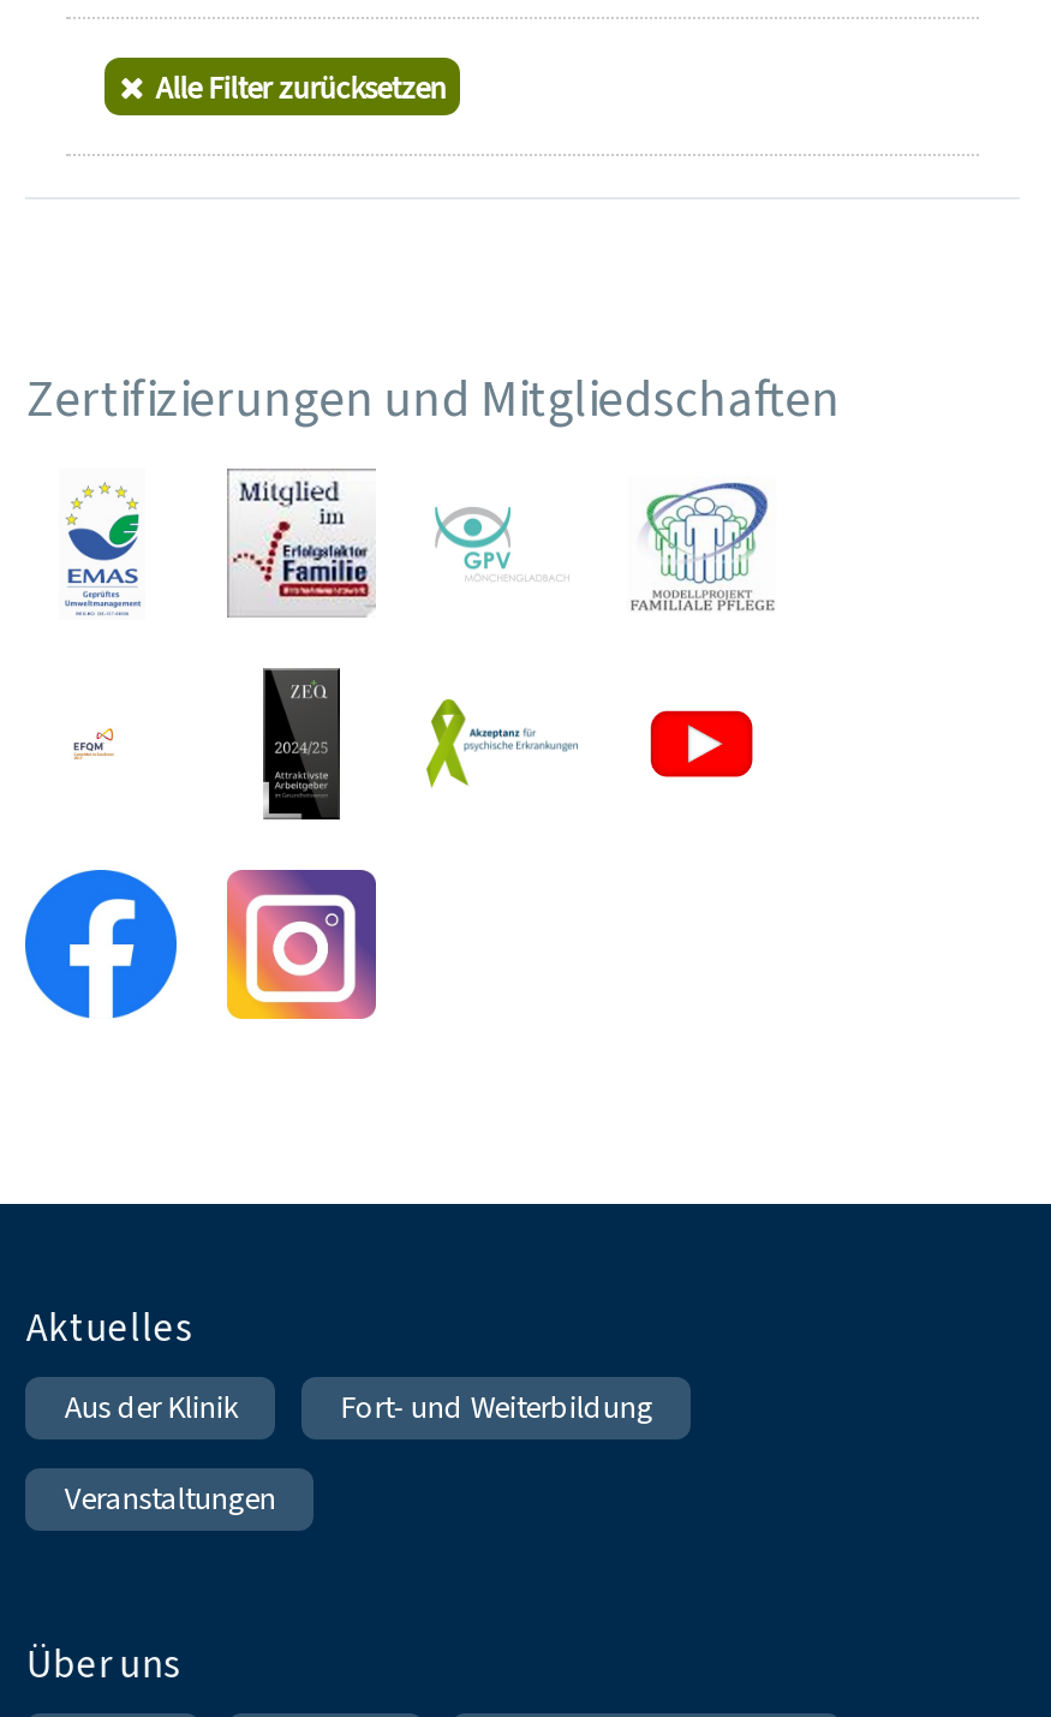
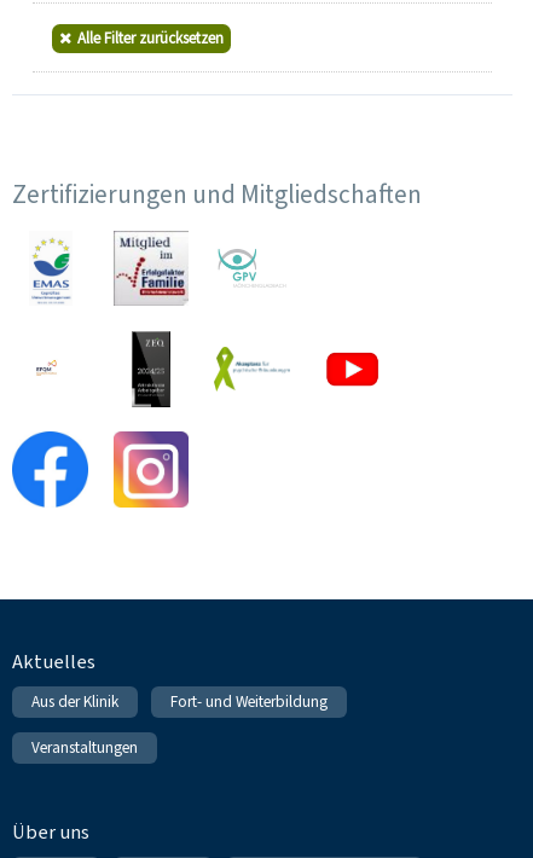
- [image]
